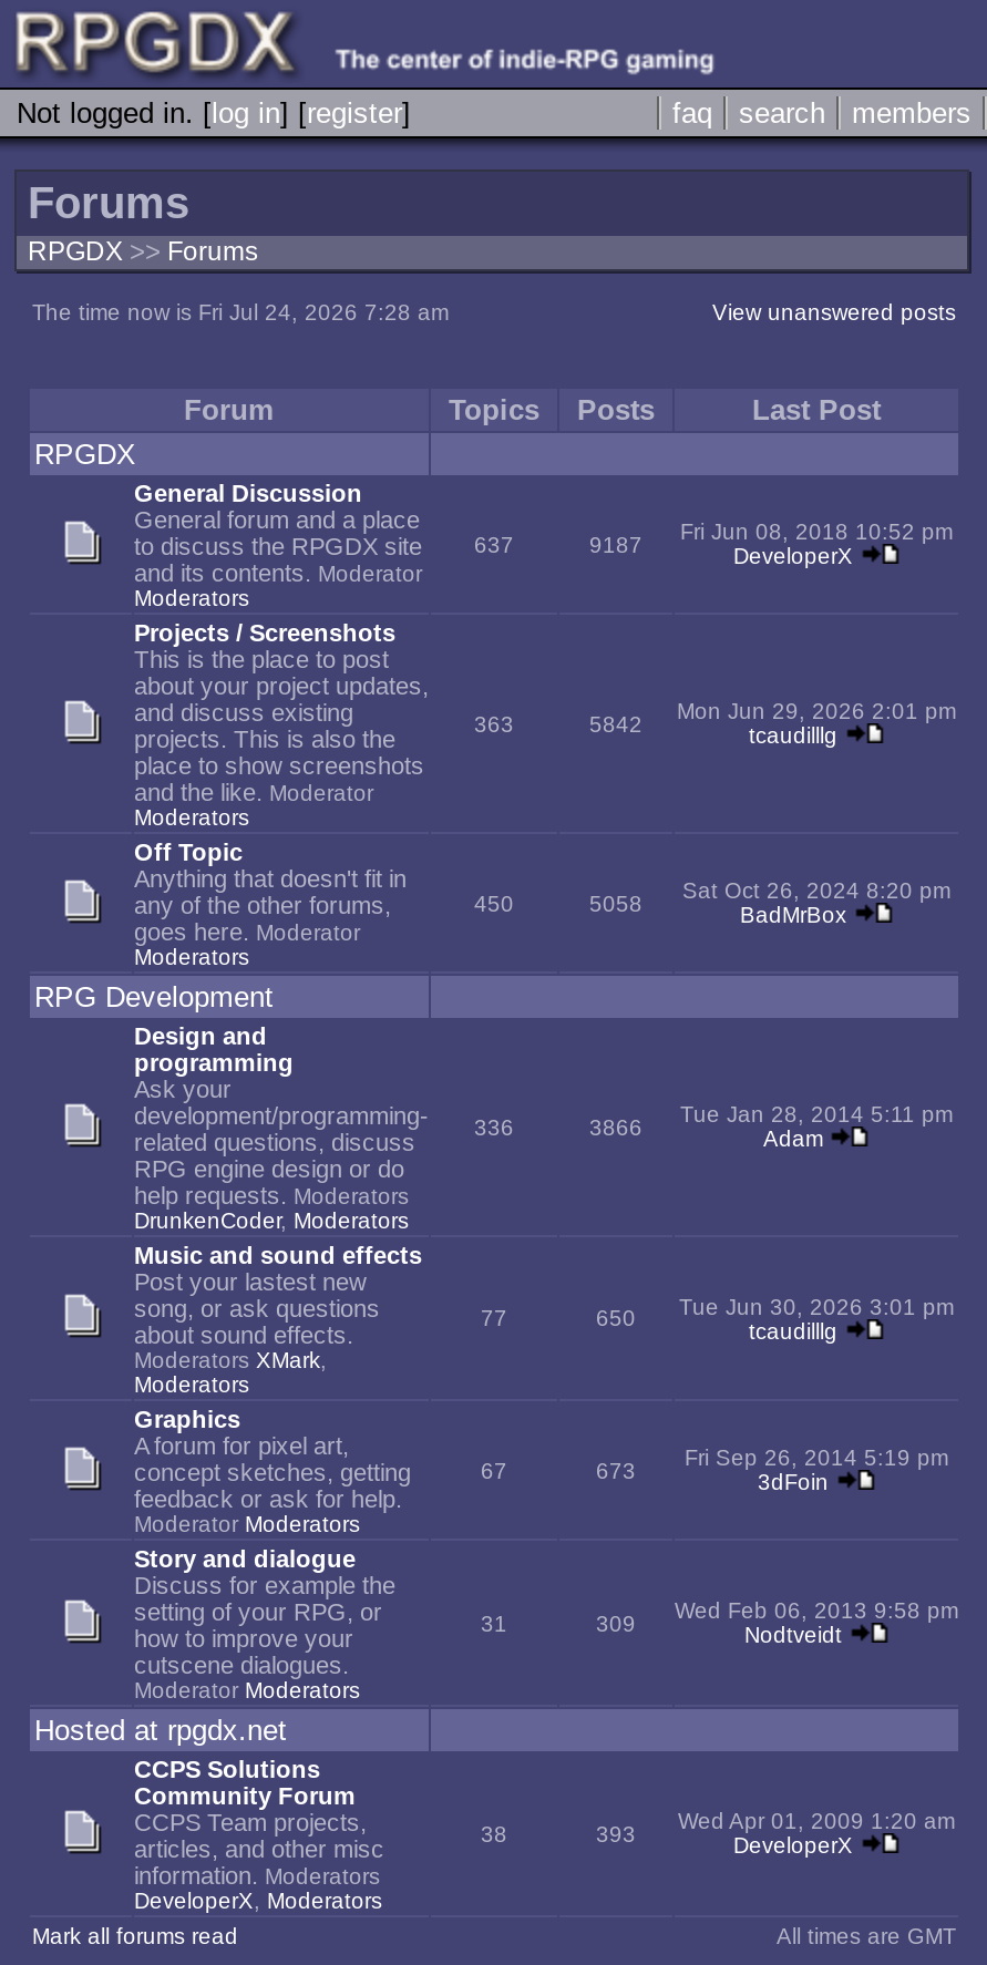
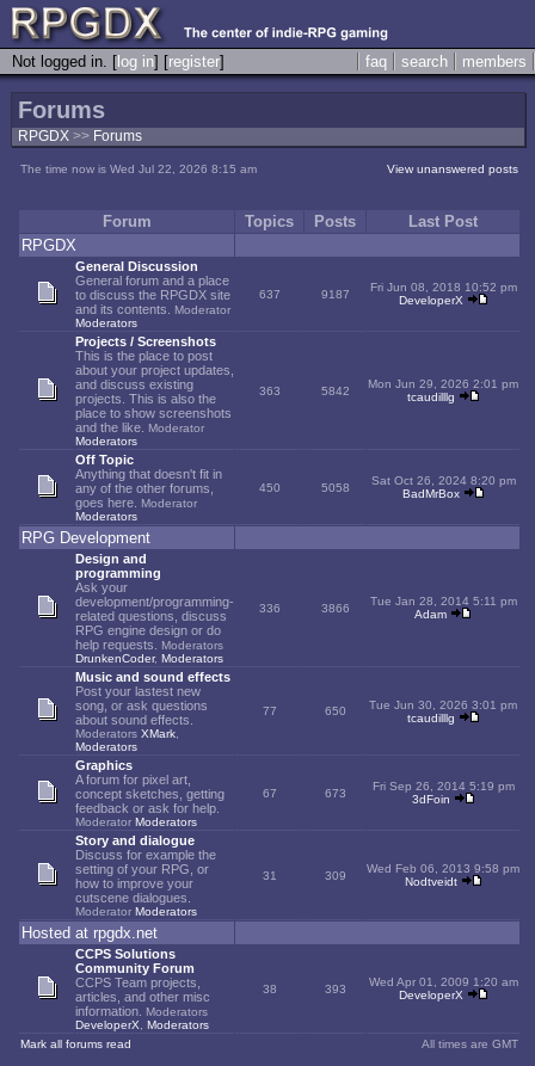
- The time now is Fri Jul 24, 2026 7:28 am
+ The time now is Wed Jul 22, 2026 8:15 am
